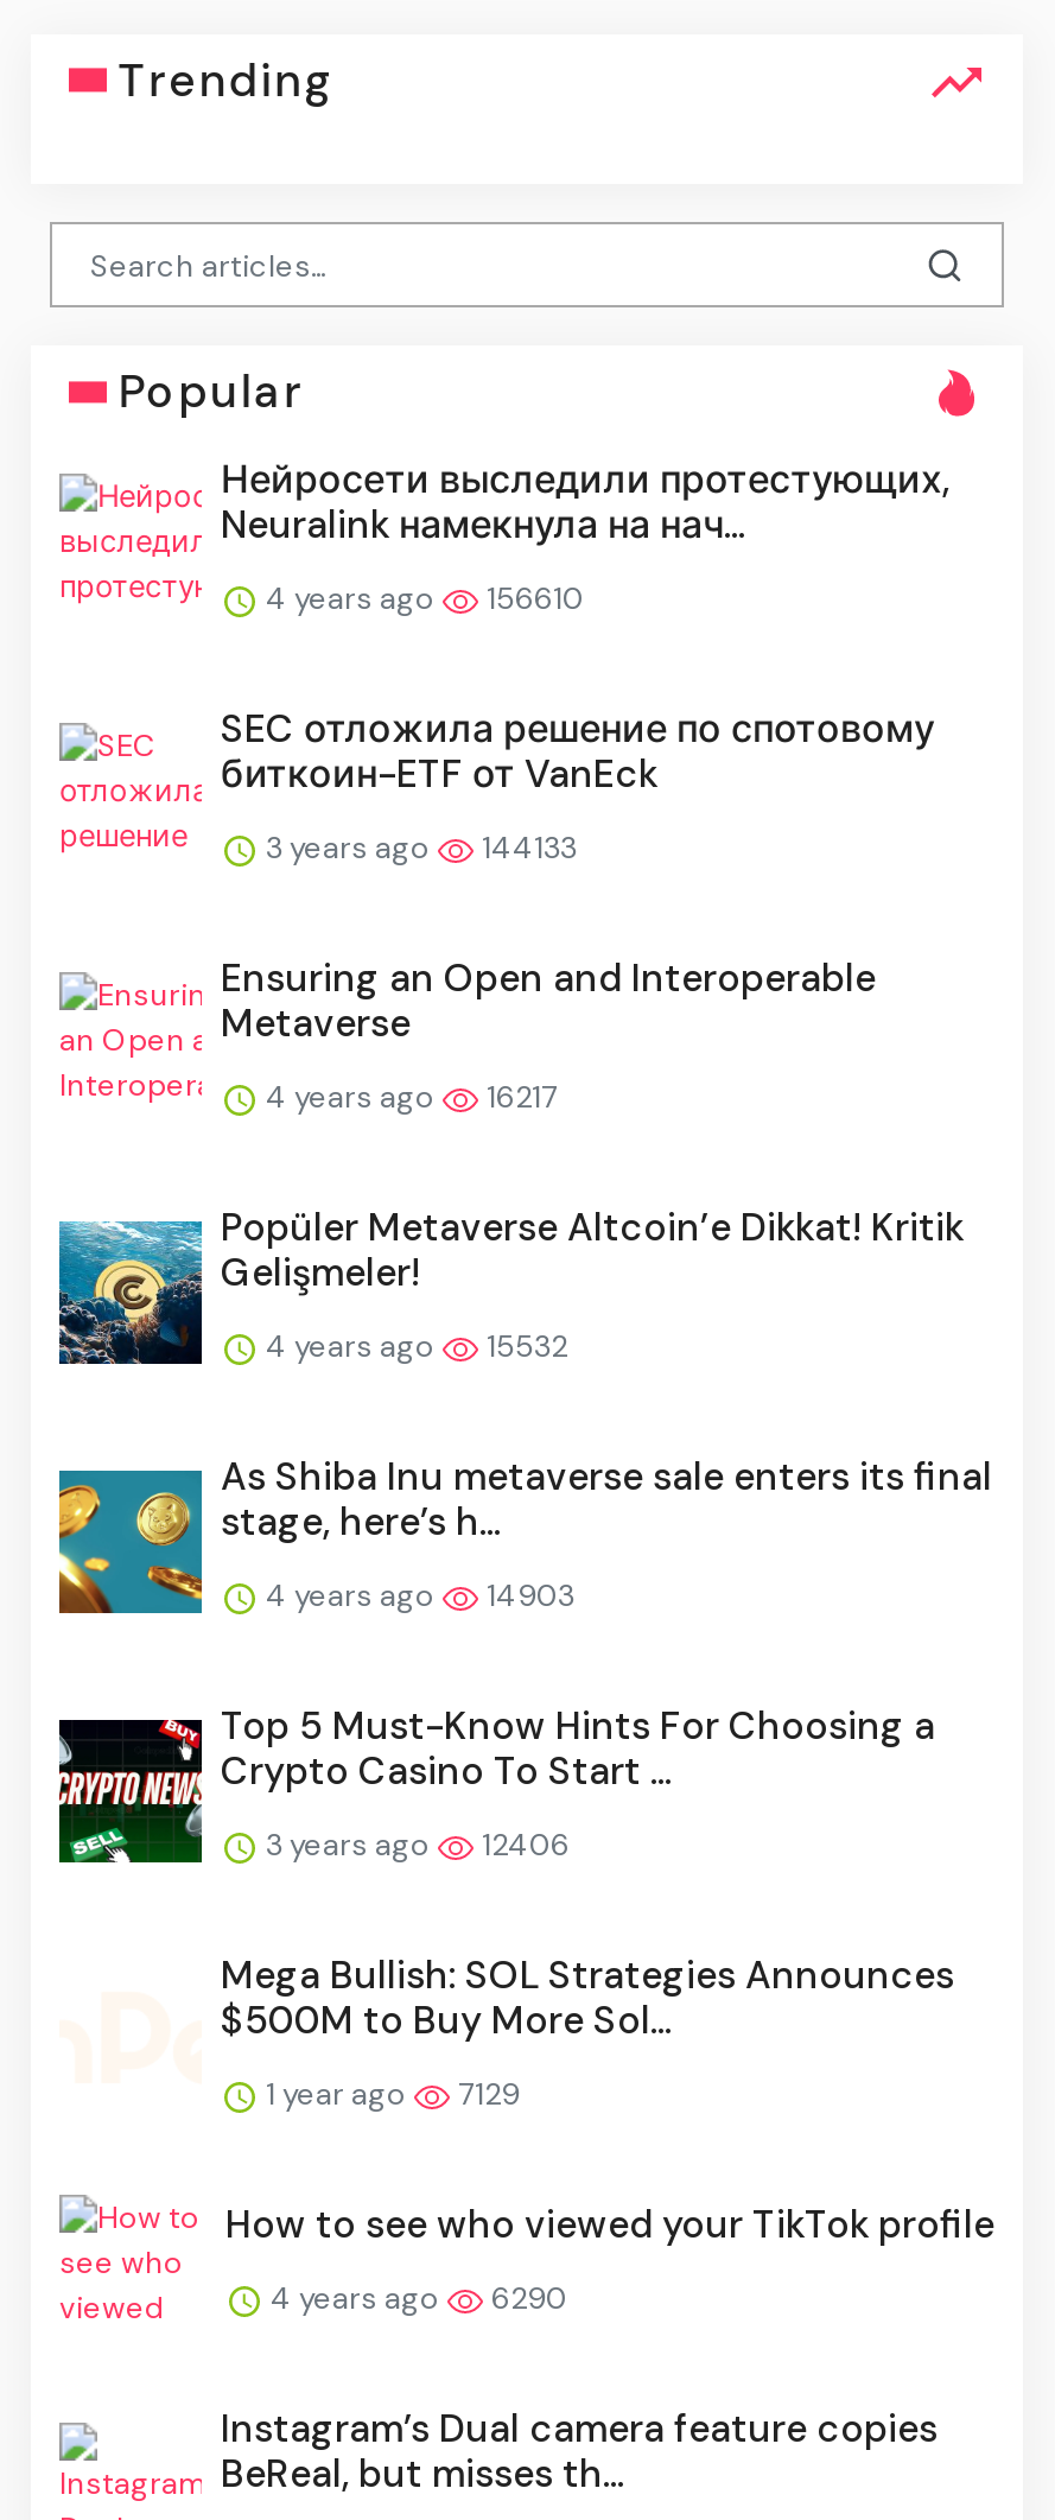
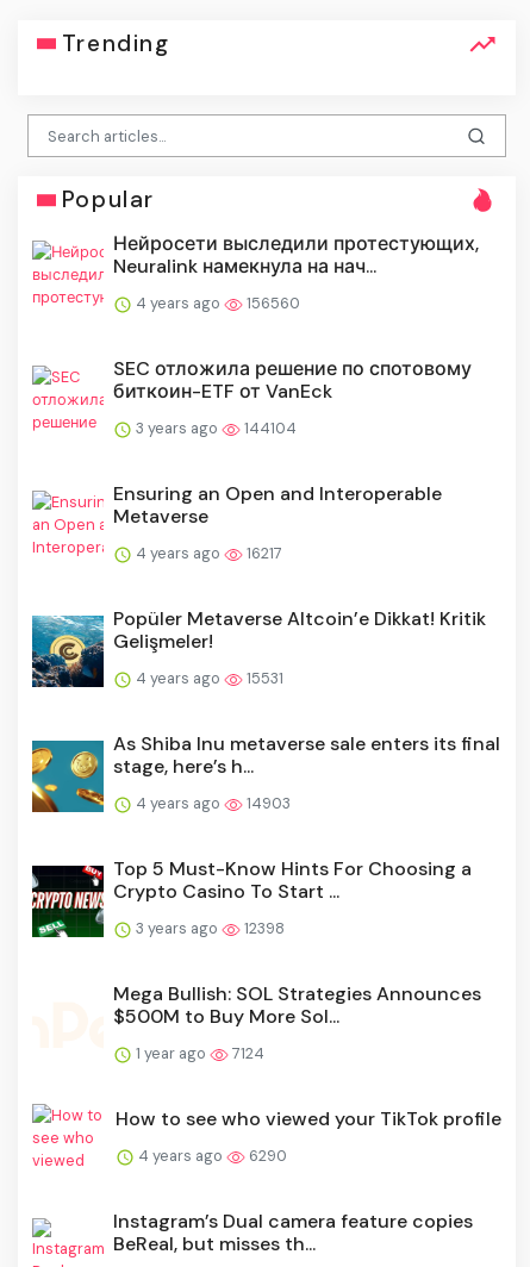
- 4 years ago 156610
+ 4 years ago 156560

- 3 years ago 144133
+ 3 years ago 144104

- 4 years ago 15532
+ 4 years ago 15531

- 3 years ago 12406
+ 3 years ago 12398

- 1 year ago 7129
+ 1 year ago 7124
